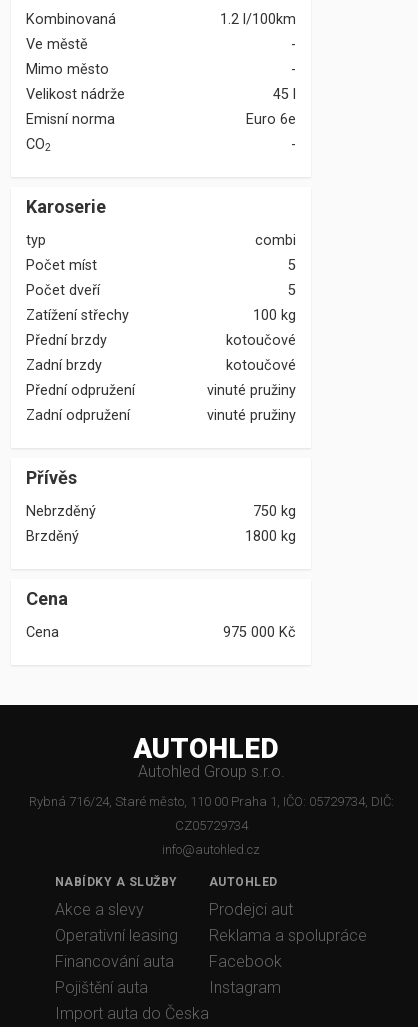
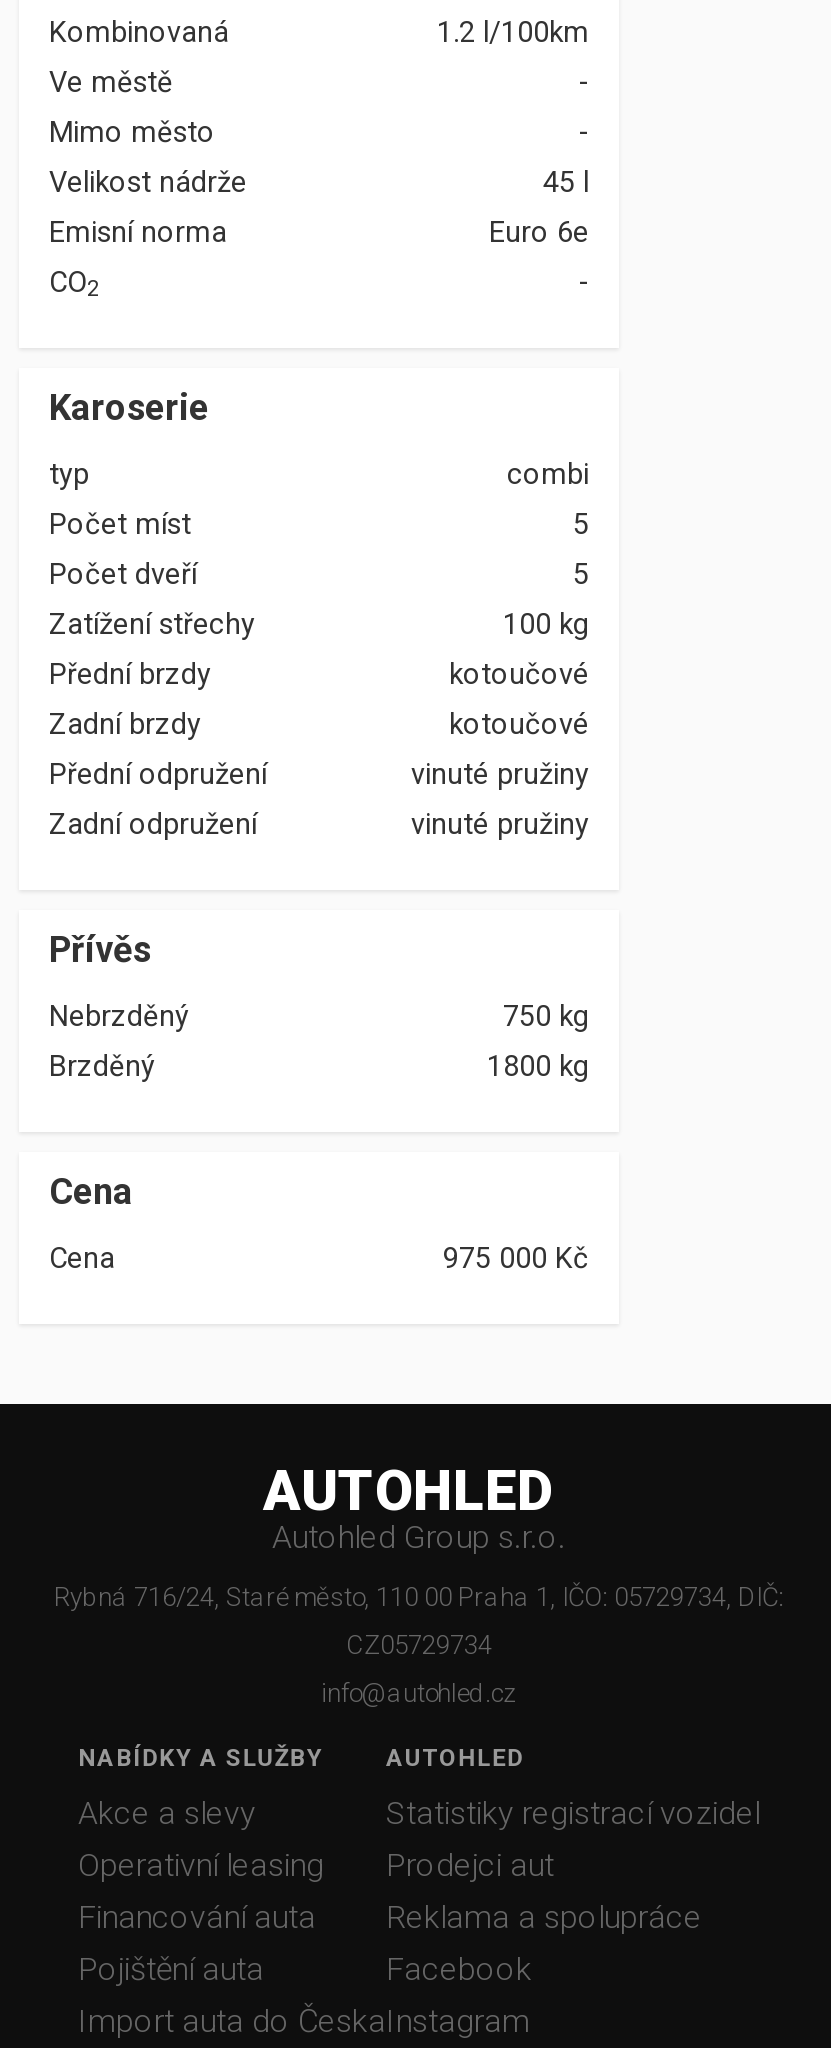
moved down: Prodejci aut | Reklama a spolupráce | Facebook | Instagram

+ Statistiky registrací vozidel
